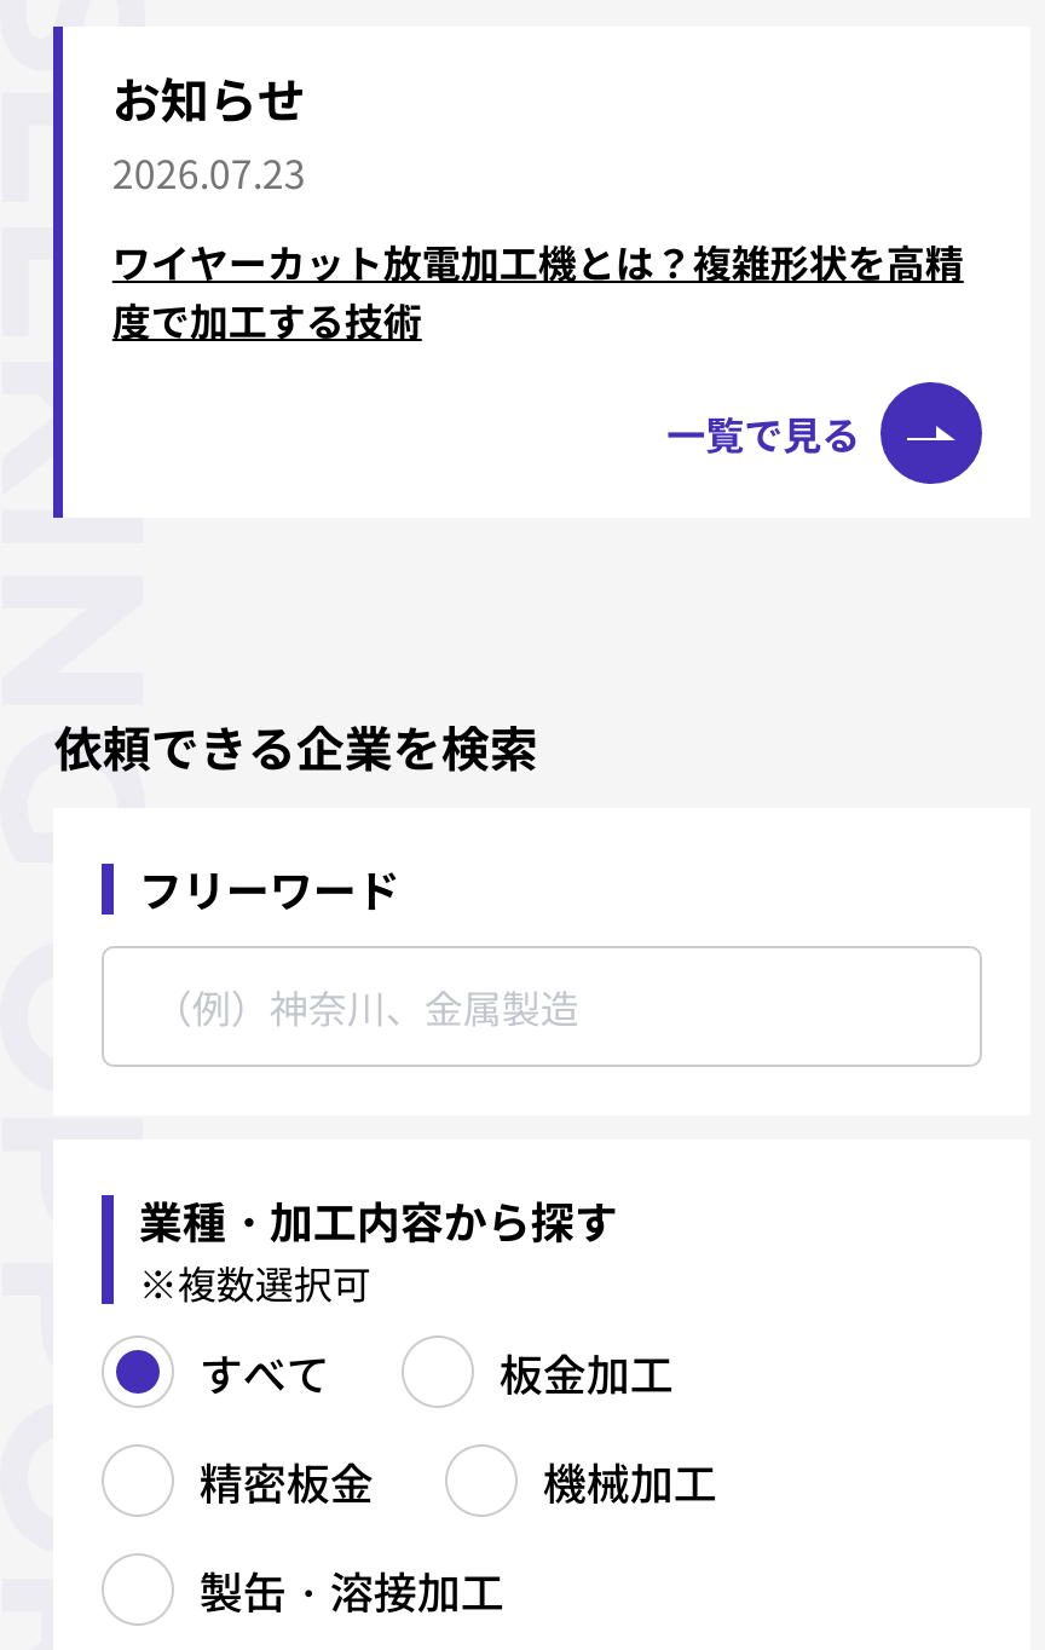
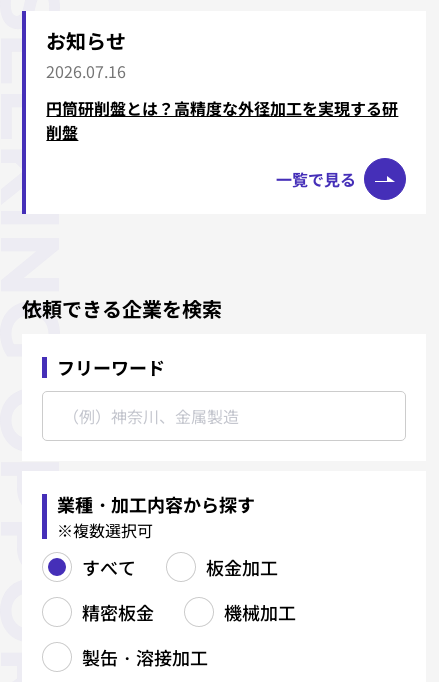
- 2026.07.23
+ 2026.07.16

- ワイヤーカット放電加工機とは？複雑形状を高精
- 度で加工する技術
+ 円筒研削盤とは？高精度な外径加工を実現する研
+ 削盤
